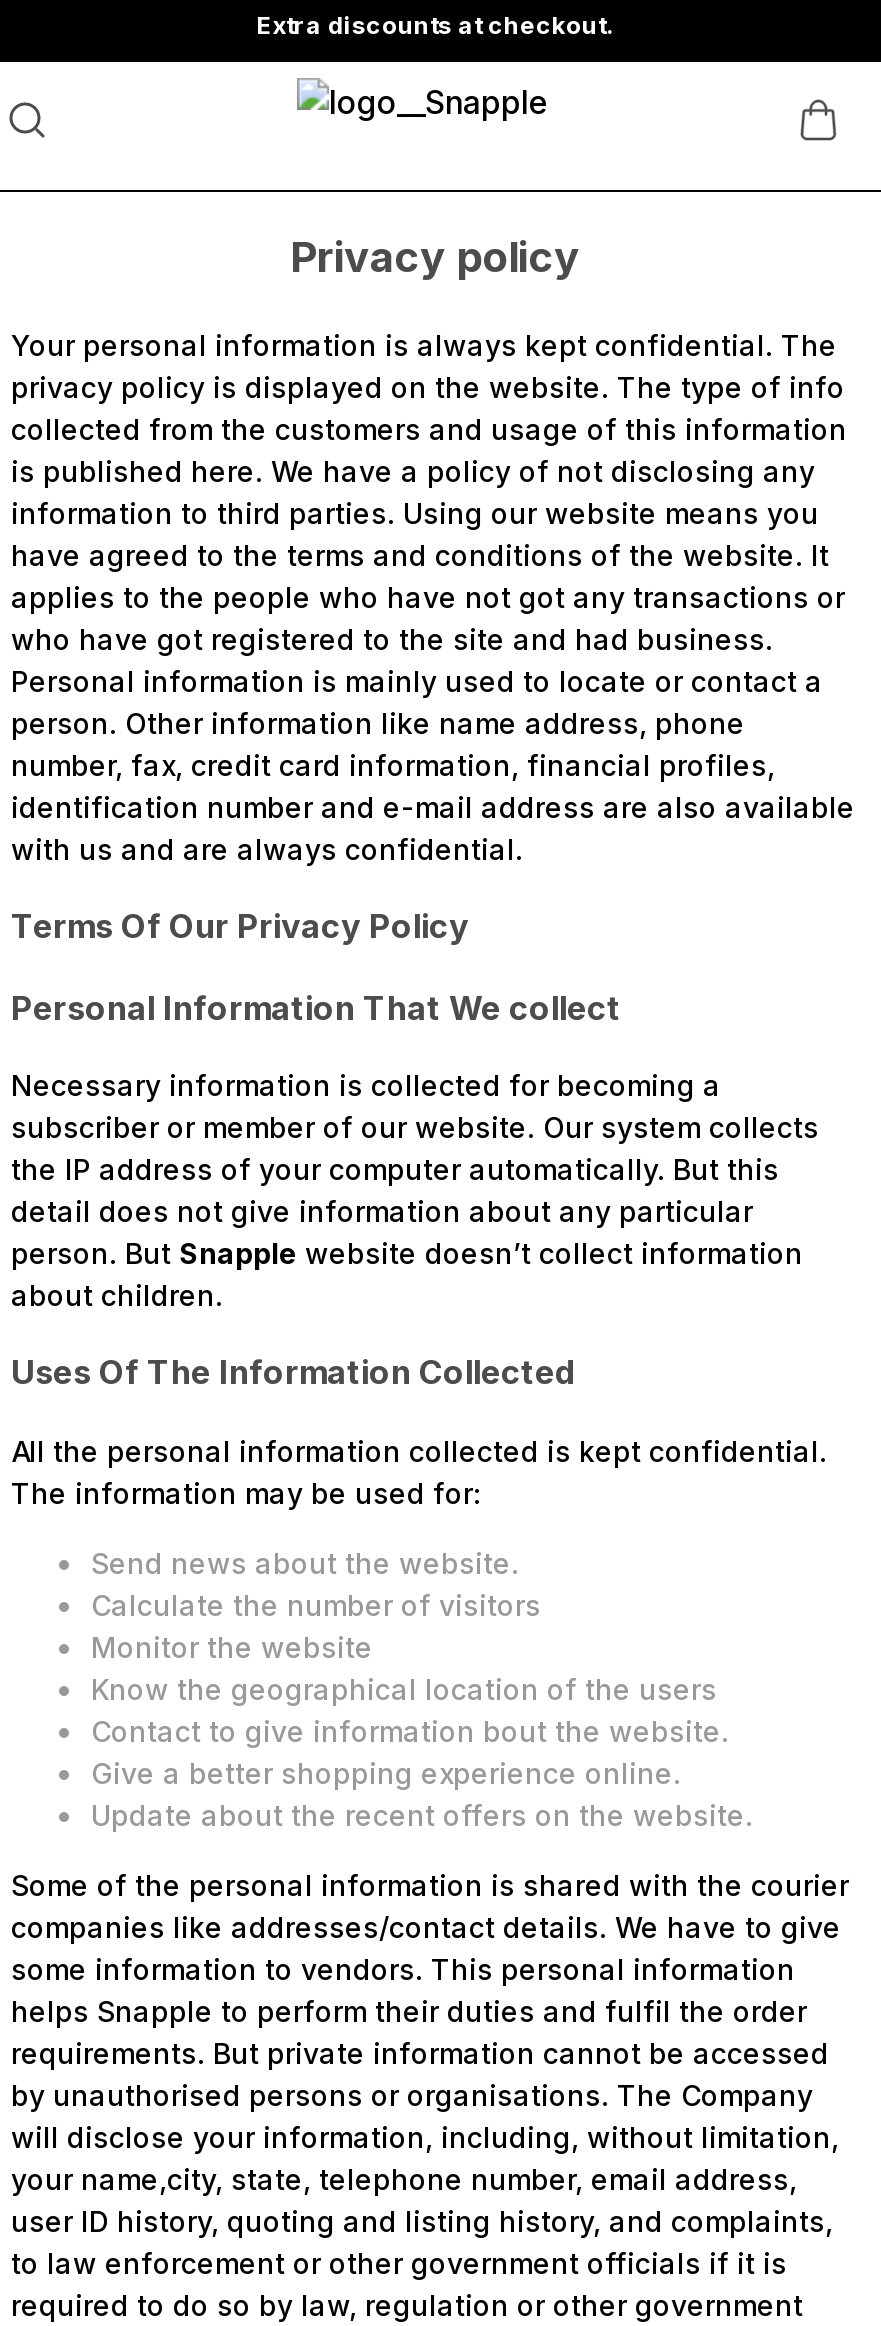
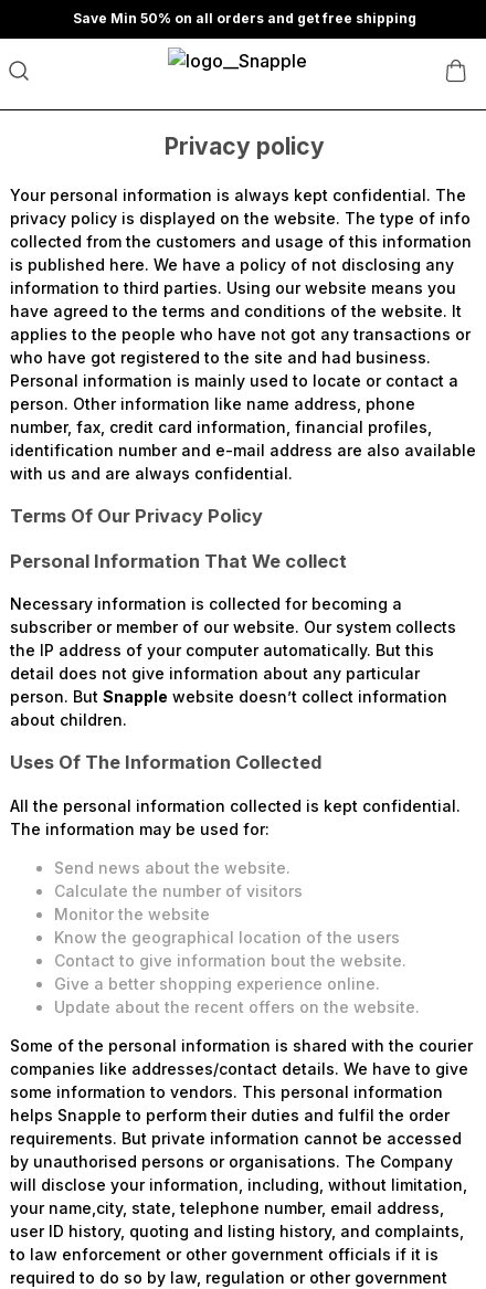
- Extra discounts at checkout.
+ Save Min 50% on all orders and get free shipping
